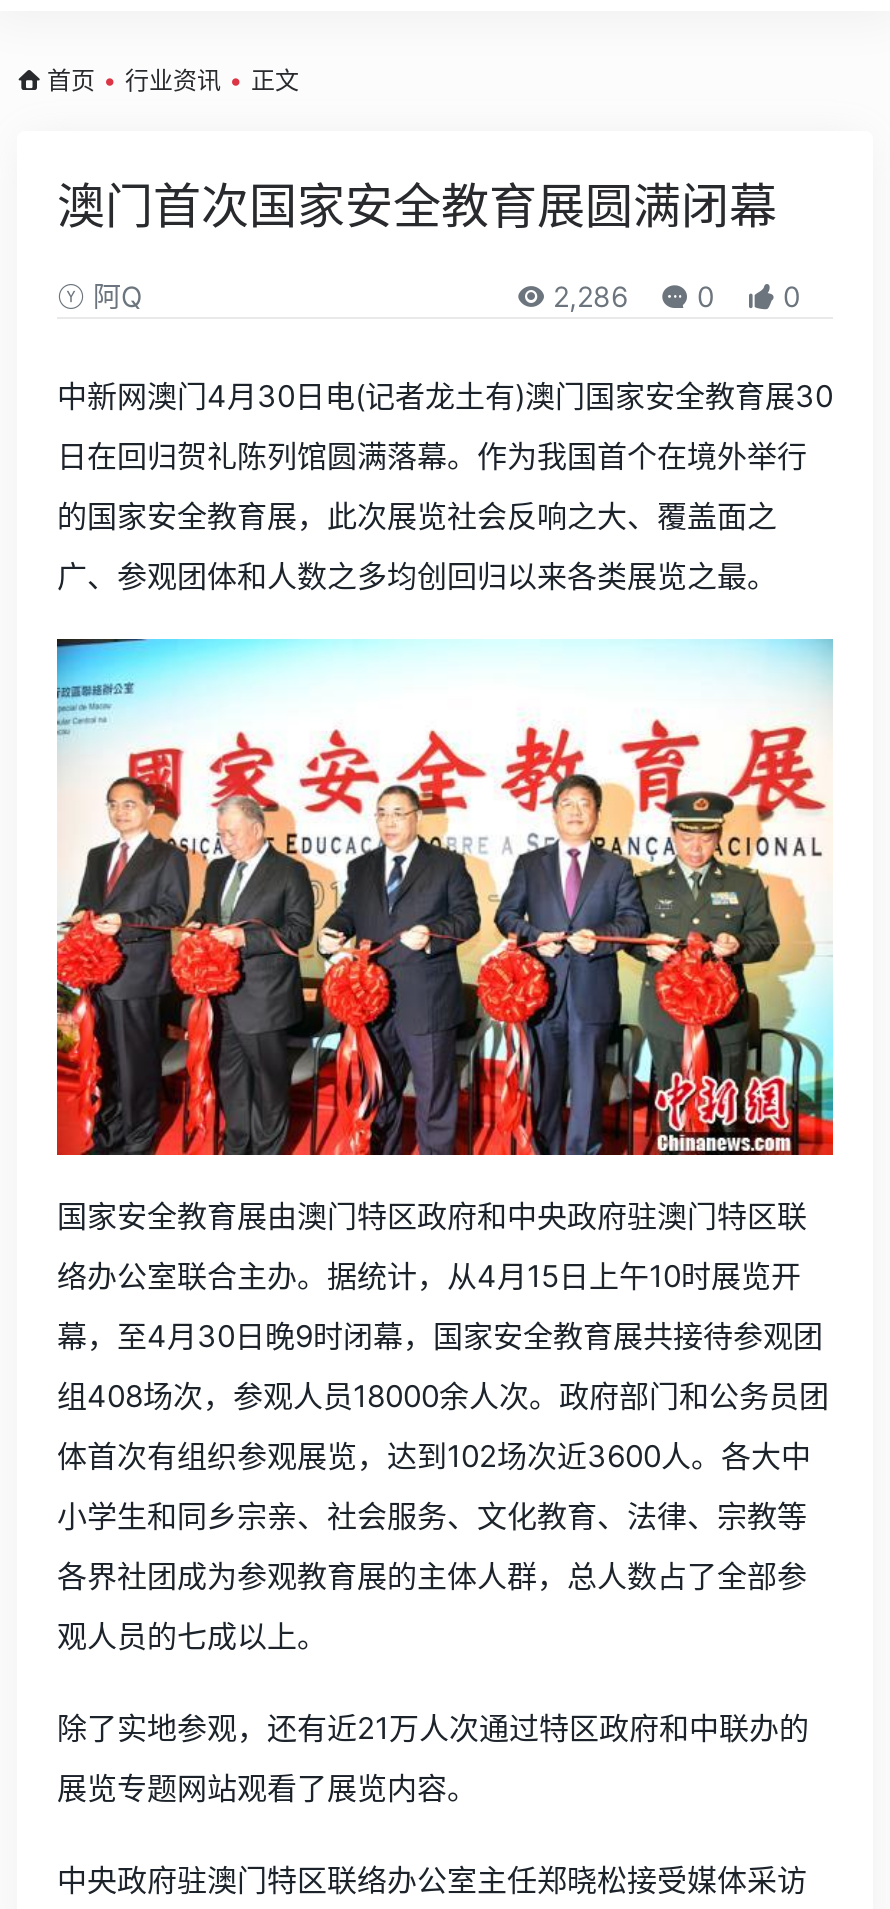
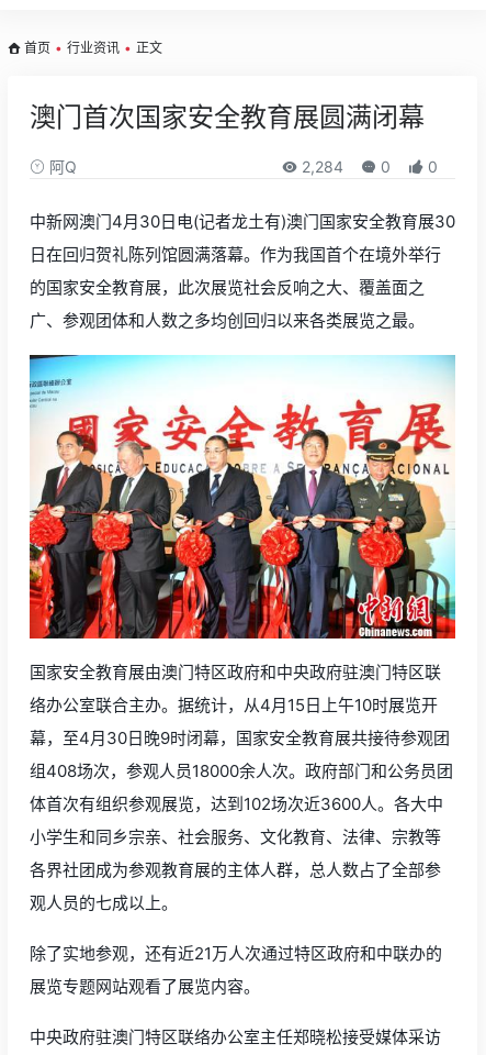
- 2,286 0 0
+ 2,284 0 0
